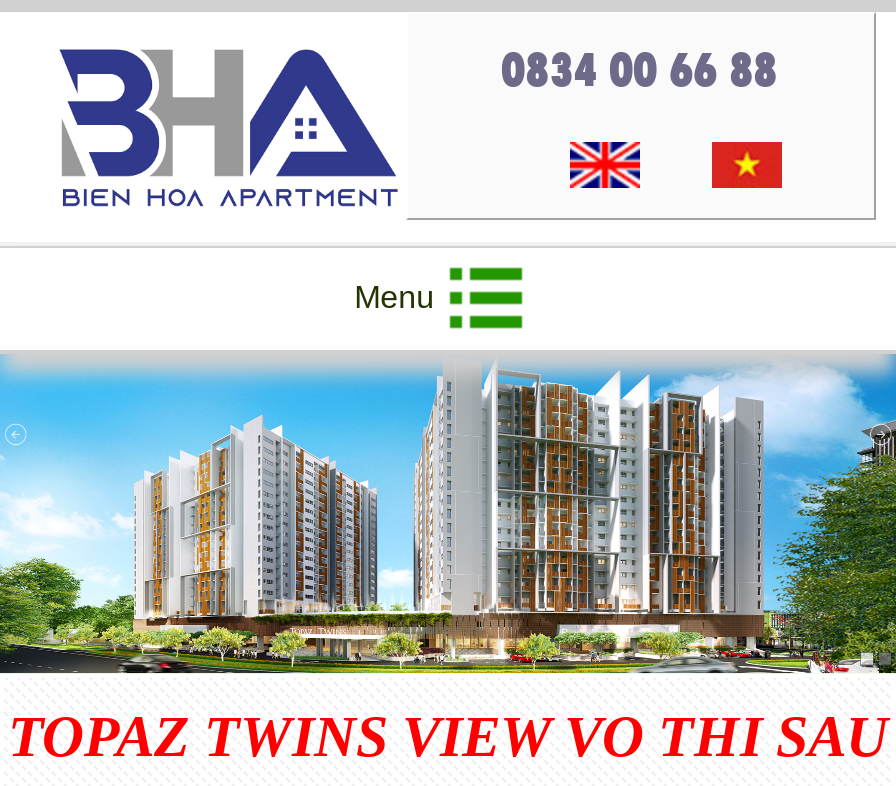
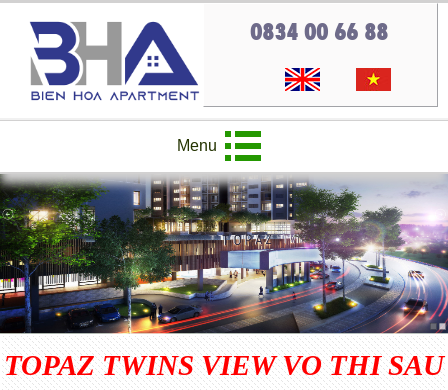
- [image]
+ [image]
